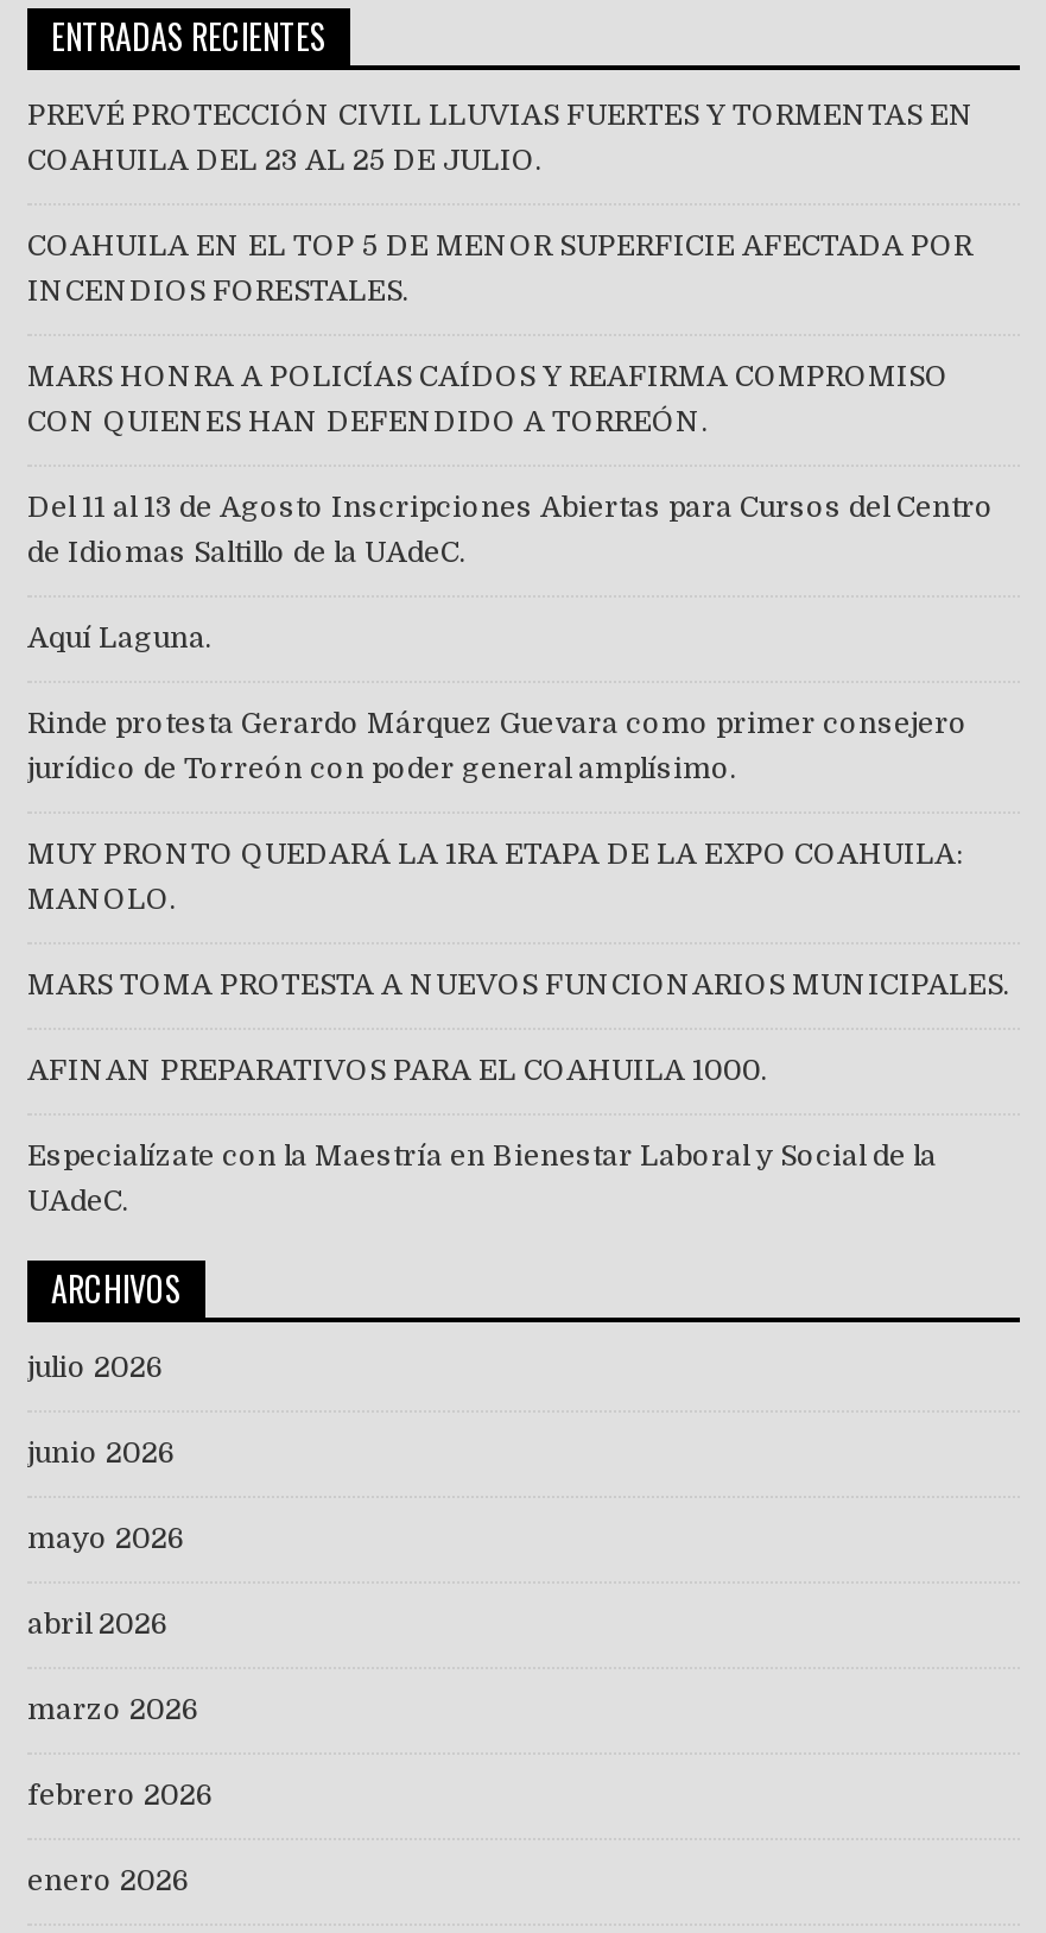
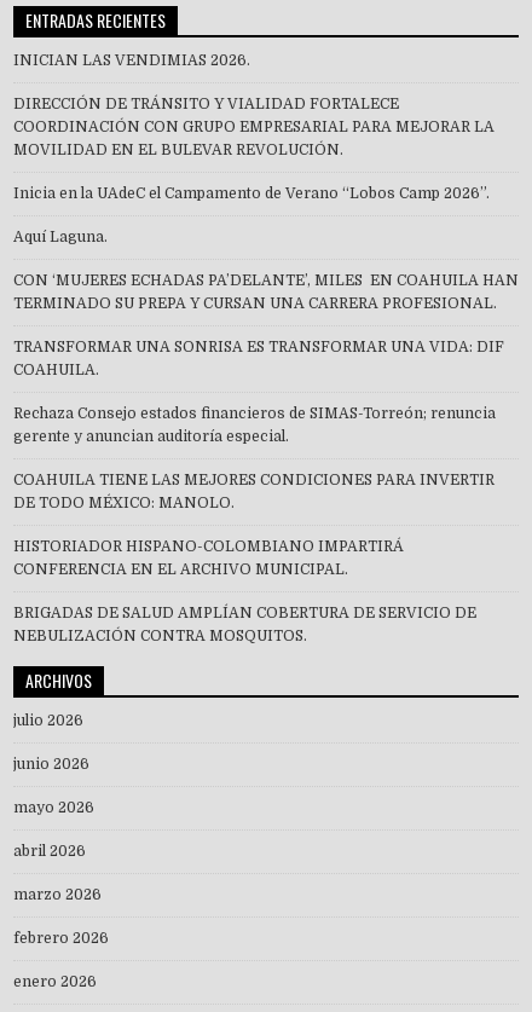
- PREVÉ PROTECCIÓN CIVIL LLUVIAS FUERTES Y TORMENTAS EN
- COAHUILA DEL 23 AL 25 DE JULIO.
- COAHUILA EN EL TOP 5 DE MENOR SUPERFICIE AFECTADA POR
- INCENDIOS FORESTALES.
- MARS HONRA A POLICÍAS CAÍDOS Y REAFIRMA COMPROMISO
- CON QUIENES HAN DEFENDIDO A TORREÓN.
- Del 11 al 13 de Agosto Inscripciones Abiertas para Cursos del Centro
- de Idiomas Saltillo de la UAdeC.
+ INICIAN LAS VENDIMIAS 2026.
+ DIRECCIÓN DE TRÁNSITO Y VIALIDAD FORTALECE
+ COORDINACIÓN CON GRUPO EMPRESARIAL PARA MEJORAR LA
+ MOVILIDAD EN EL BULEVAR REVOLUCIÓN.
+ Inicia en la UAdeC el Campamento de Verano “Lobos Camp 2026”.

moved up: Aquí Laguna.

- Rinde protesta Gerardo Márquez Guevara como primer consejero
- jurídico de Torreón con poder general amplísimo.
- MUY PRONTO QUEDARÁ LA 1RA ETAPA DE LA EXPO COAHUILA:
- MANOLO.
- MARS TOMA PROTESTA A NUEVOS FUNCIONARIOS MUNICIPALES.
- AFINAN PREPARATIVOS PARA EL COAHUILA 1000.
- Especialízate con la Maestría en Bienestar Laboral y Social de la
- UAdeC.
+ CON ‘MUJERES ECHADAS PA’DELANTE’, MILES EN COAHUILA HAN
+ TERMINADO SU PREPA Y CURSAN UNA CARRERA PROFESIONAL.
+ TRANSFORMAR UNA SONRISA ES TRANSFORMAR UNA VIDA: DIF
+ COAHUILA.
+ Rechaza Consejo estados financieros de SIMAS-Torreón; renuncia
+ gerente y anuncian auditoría especial.
+ COAHUILA TIENE LAS MEJORES CONDICIONES PARA INVERTIR
+ DE TODO MÉXICO: MANOLO.
+ HISTORIADOR HISPANO-COLOMBIANO IMPARTIRÁ
+ CONFERENCIA EN EL ARCHIVO MUNICIPAL.
+ BRIGADAS DE SALUD AMPLÍAN COBERTURA DE SERVICIO DE
+ NEBULIZACIÓN CONTRA MOSQUITOS.
